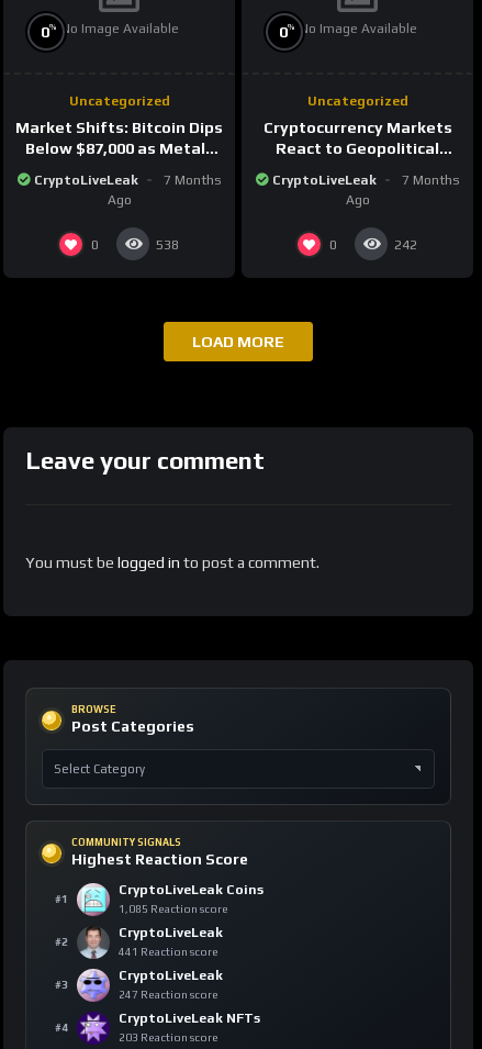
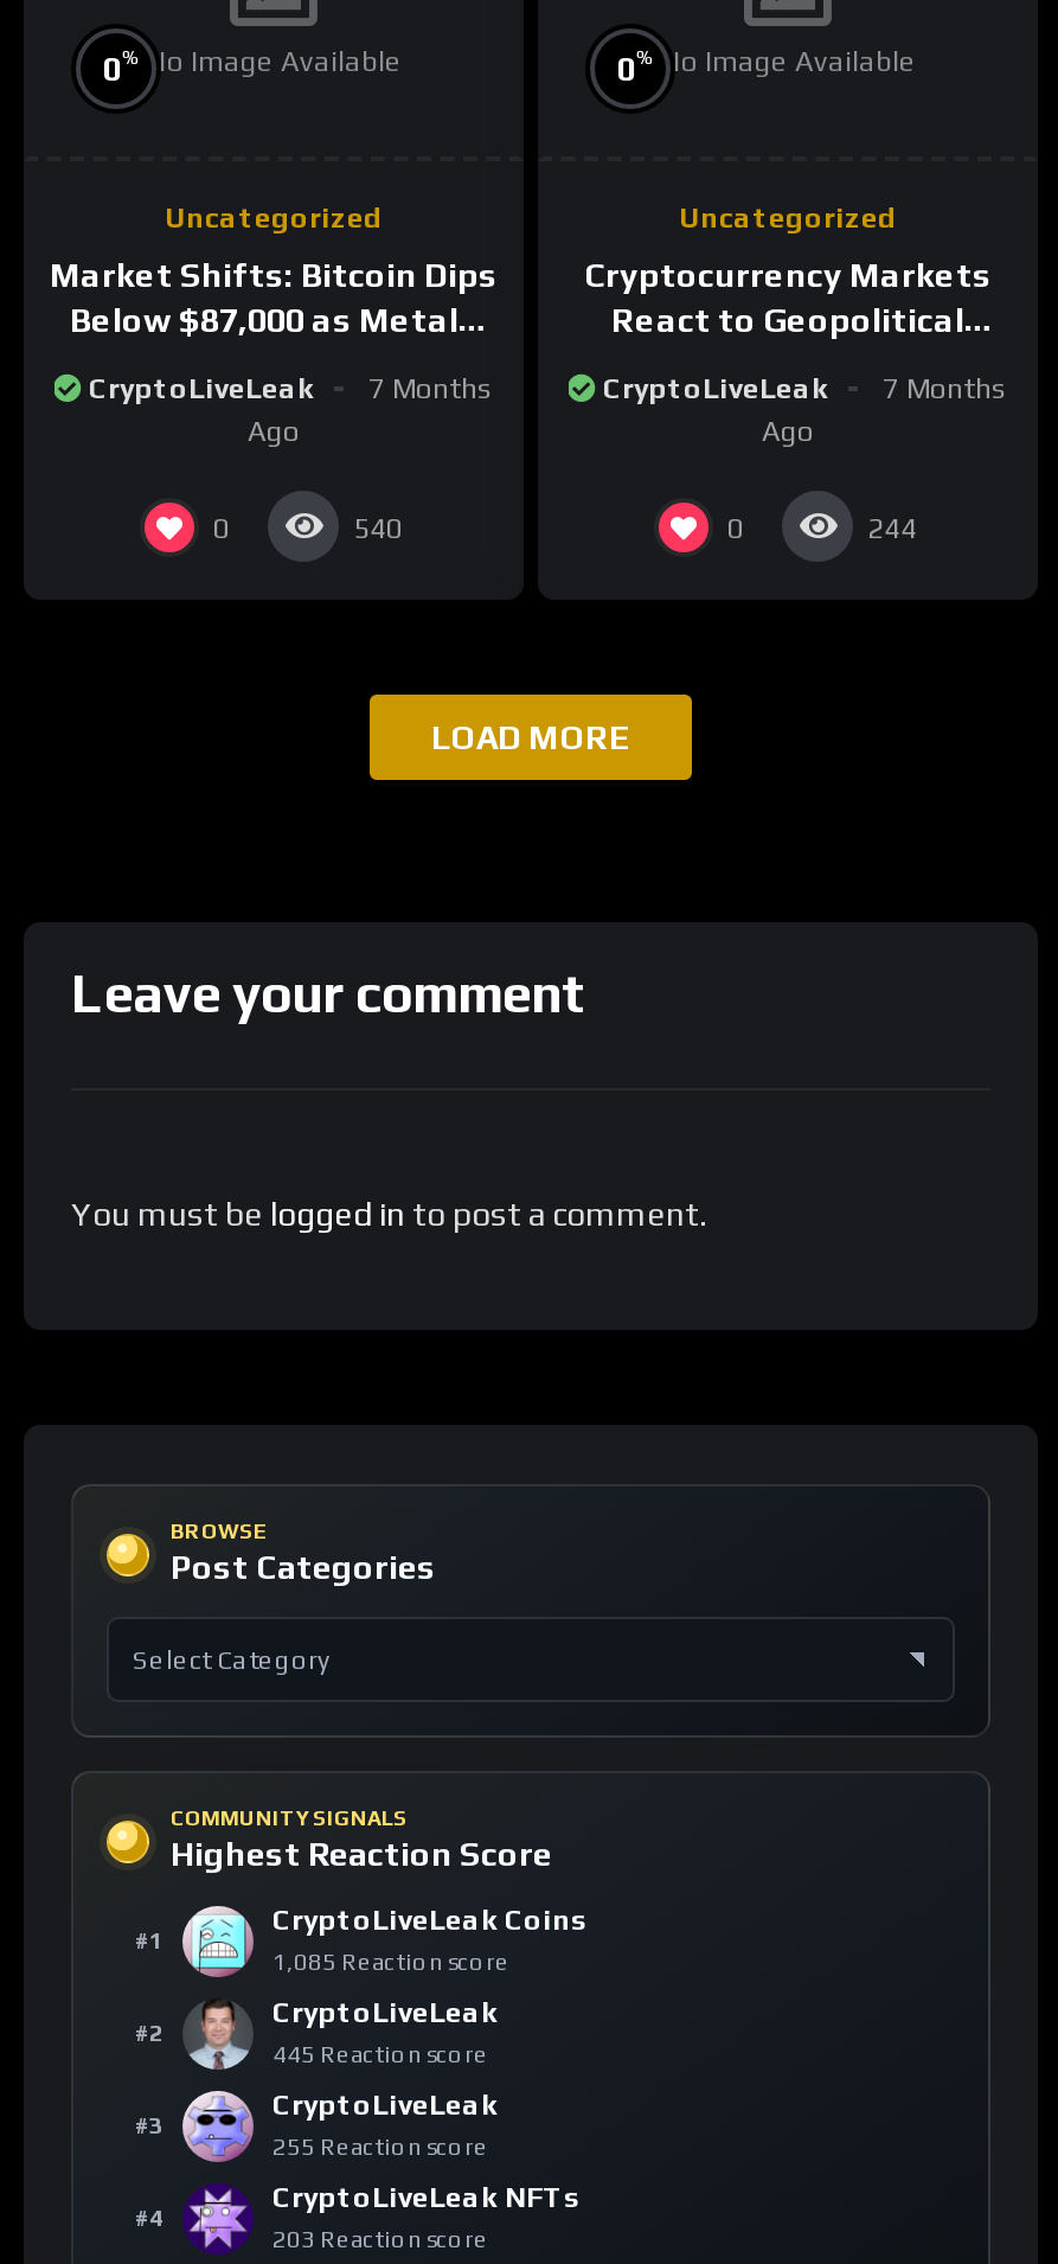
- 538
+ 540

- 242
+ 244

- 441 Reaction score
+ 445 Reaction score

- 247 Reaction score
+ 255 Reaction score
